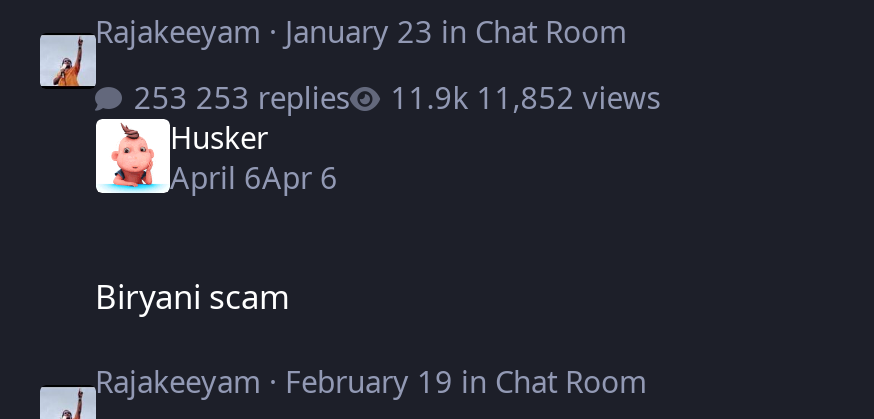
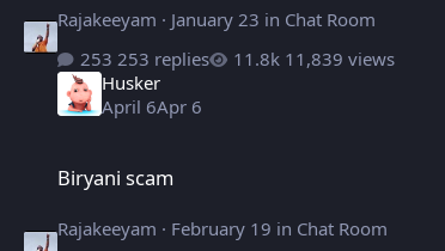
- 11,852 views
+ 11,839 views
